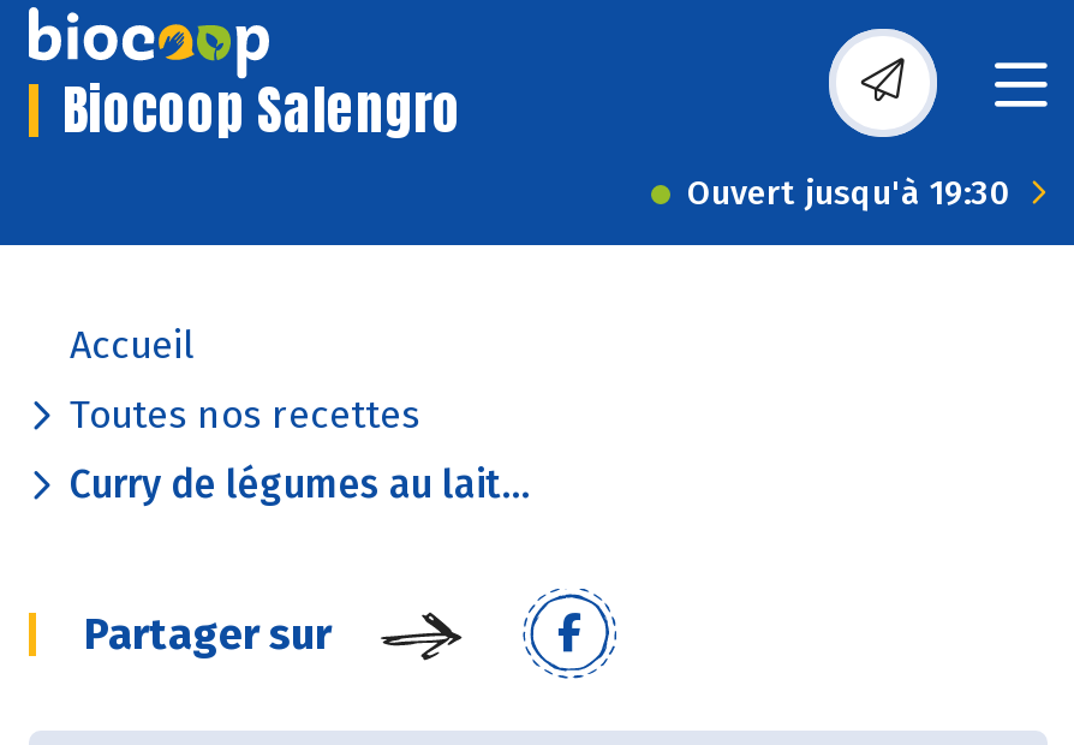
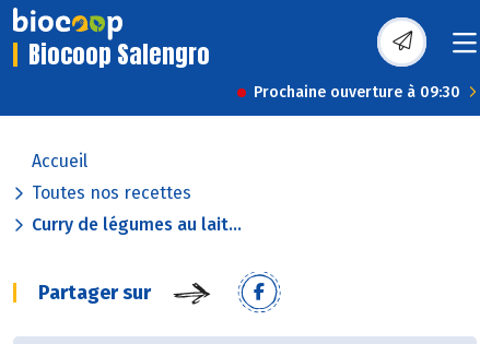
- Ouvert jusqu'à 19:30
+ Prochaine ouverture à 09:30
